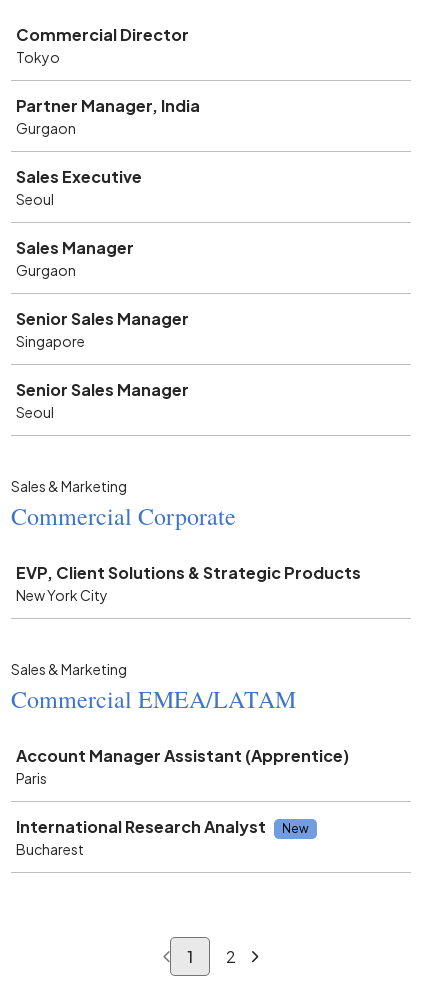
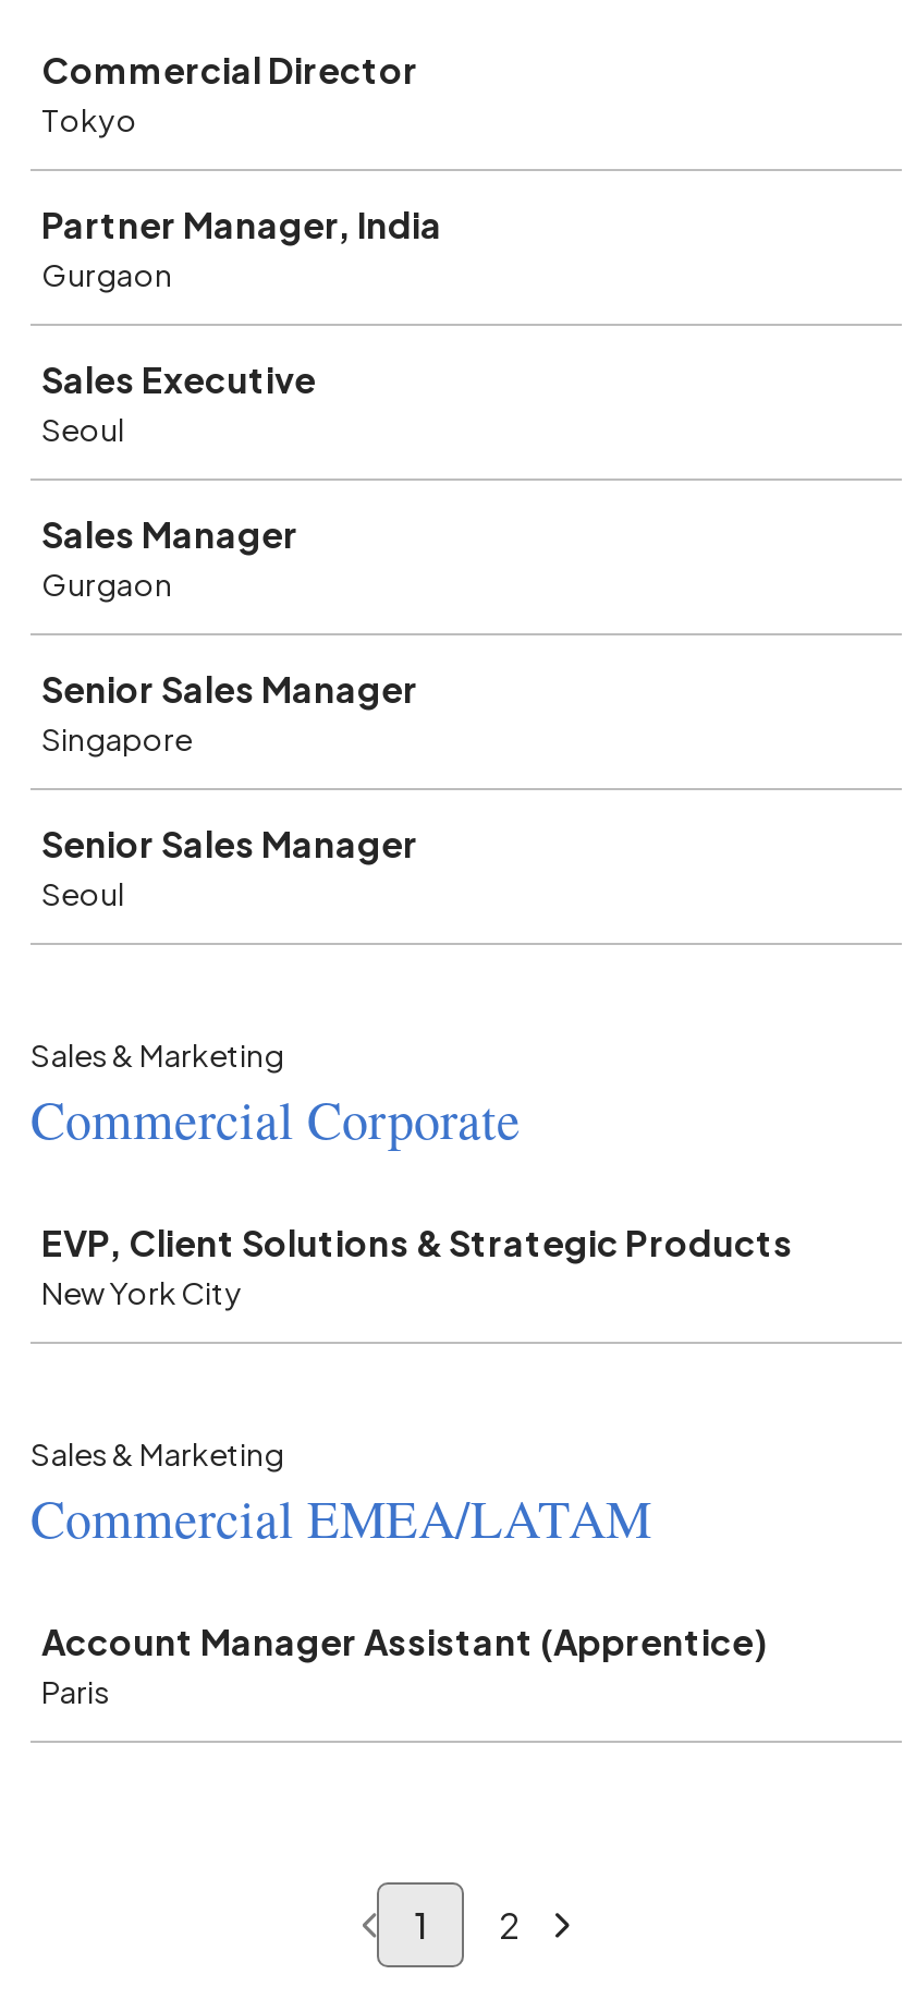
- International Research Analyst
- New
- Bucharest
